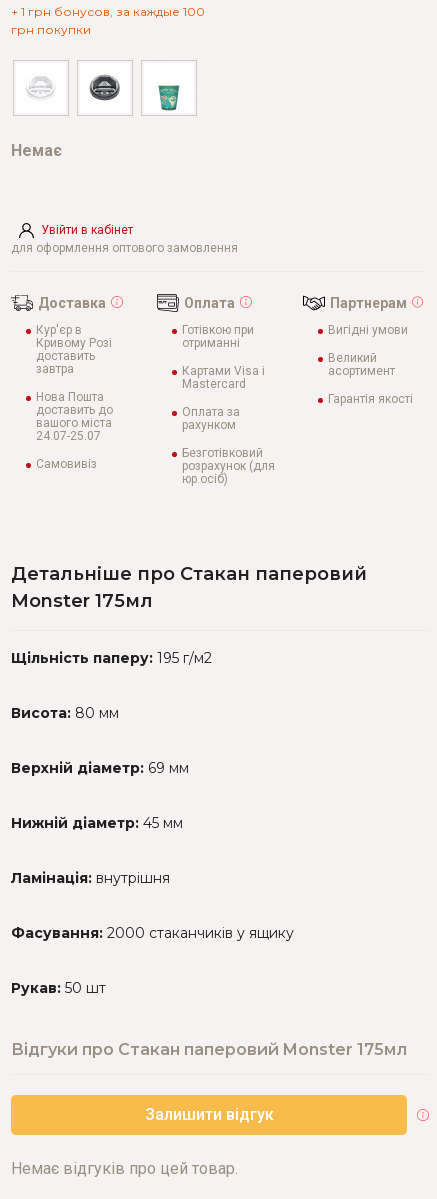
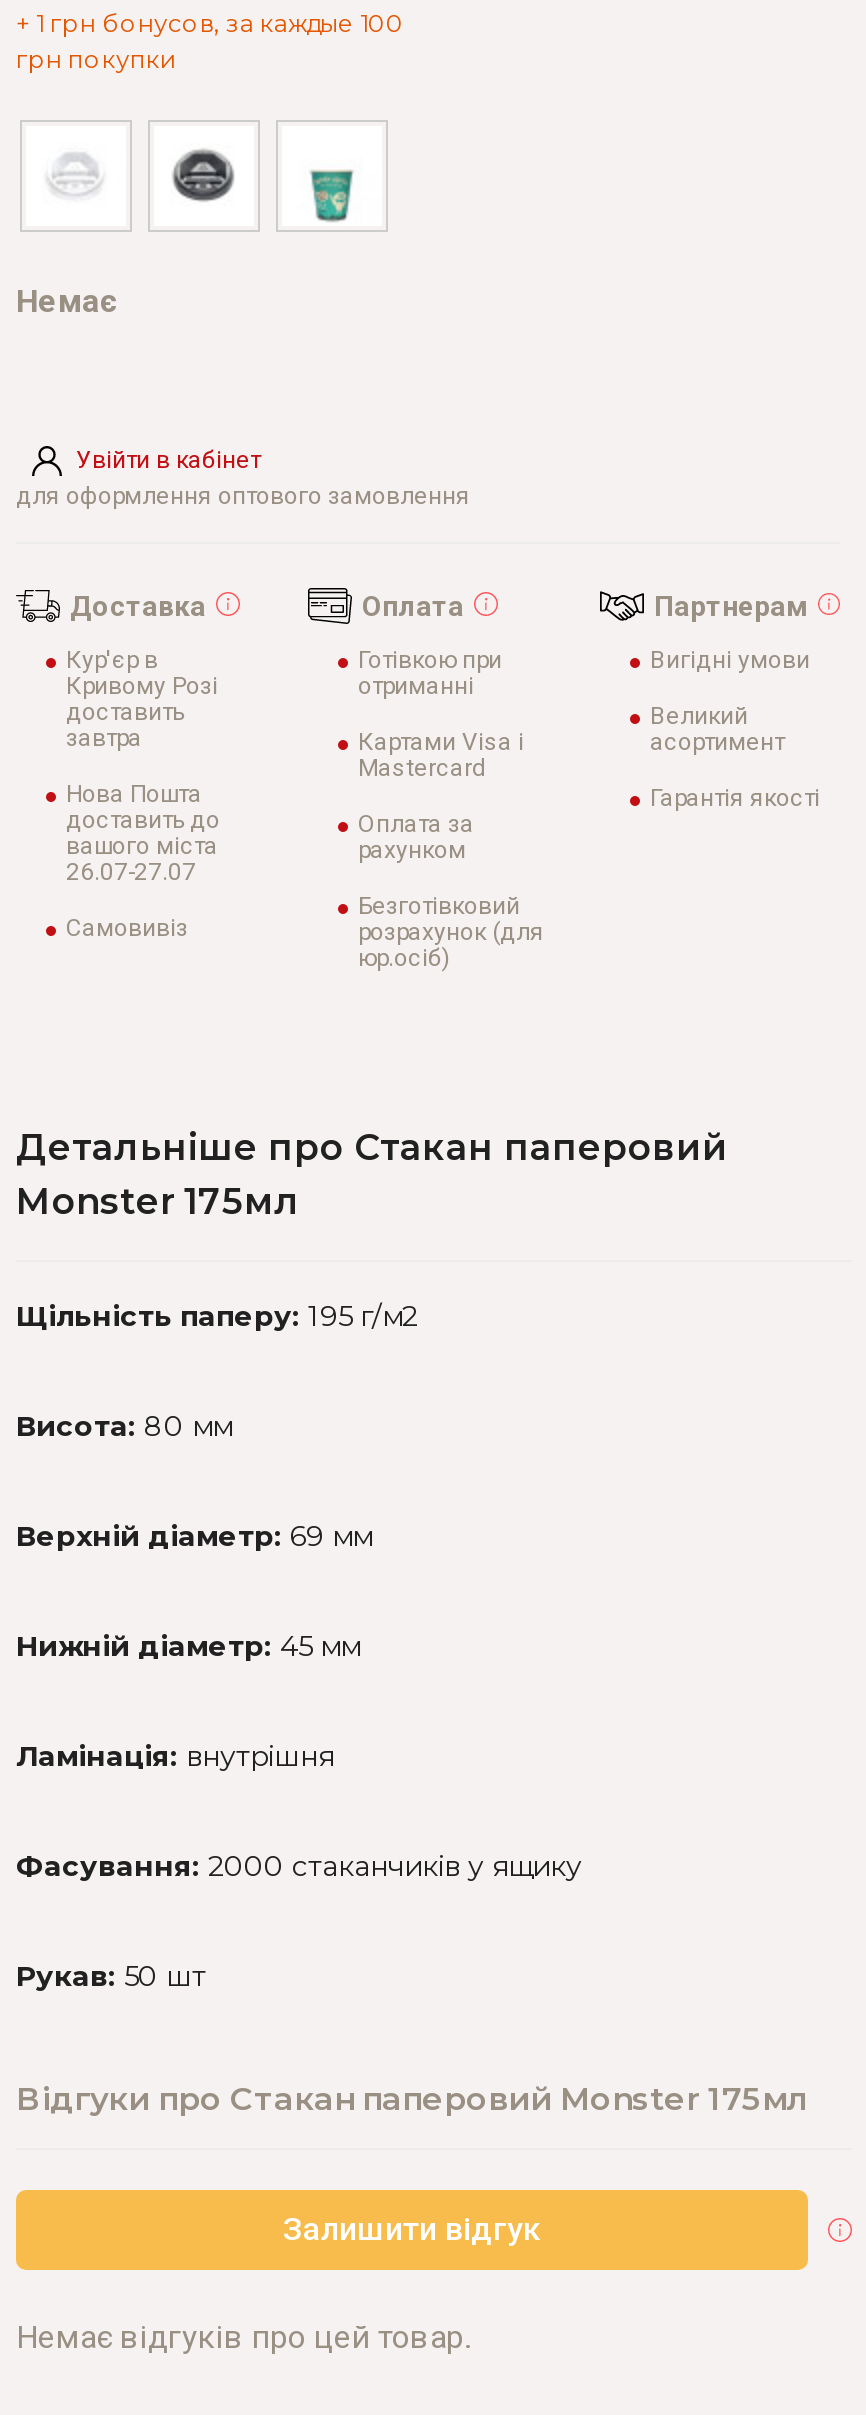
- 24.07-25.07
+ 26.07-27.07
